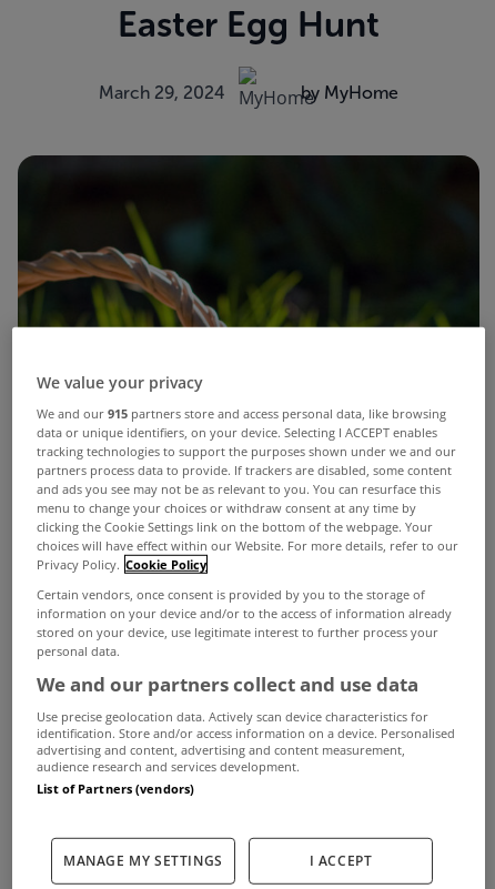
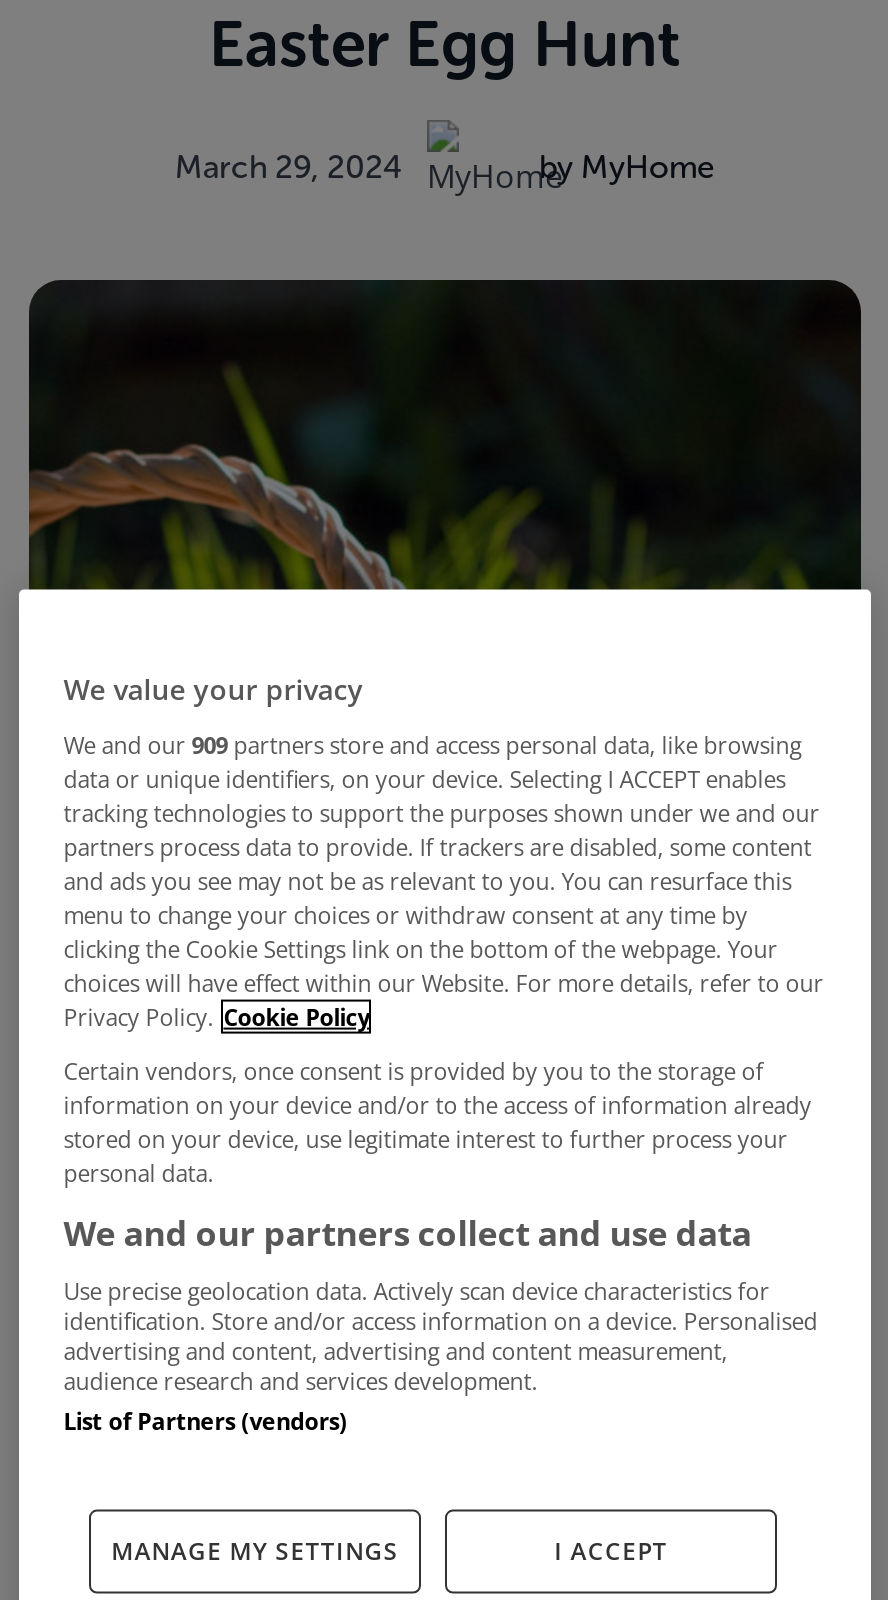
- We and our 915 partners store and access personal data, like browsing
+ We and our 909 partners store and access personal data, like browsing
